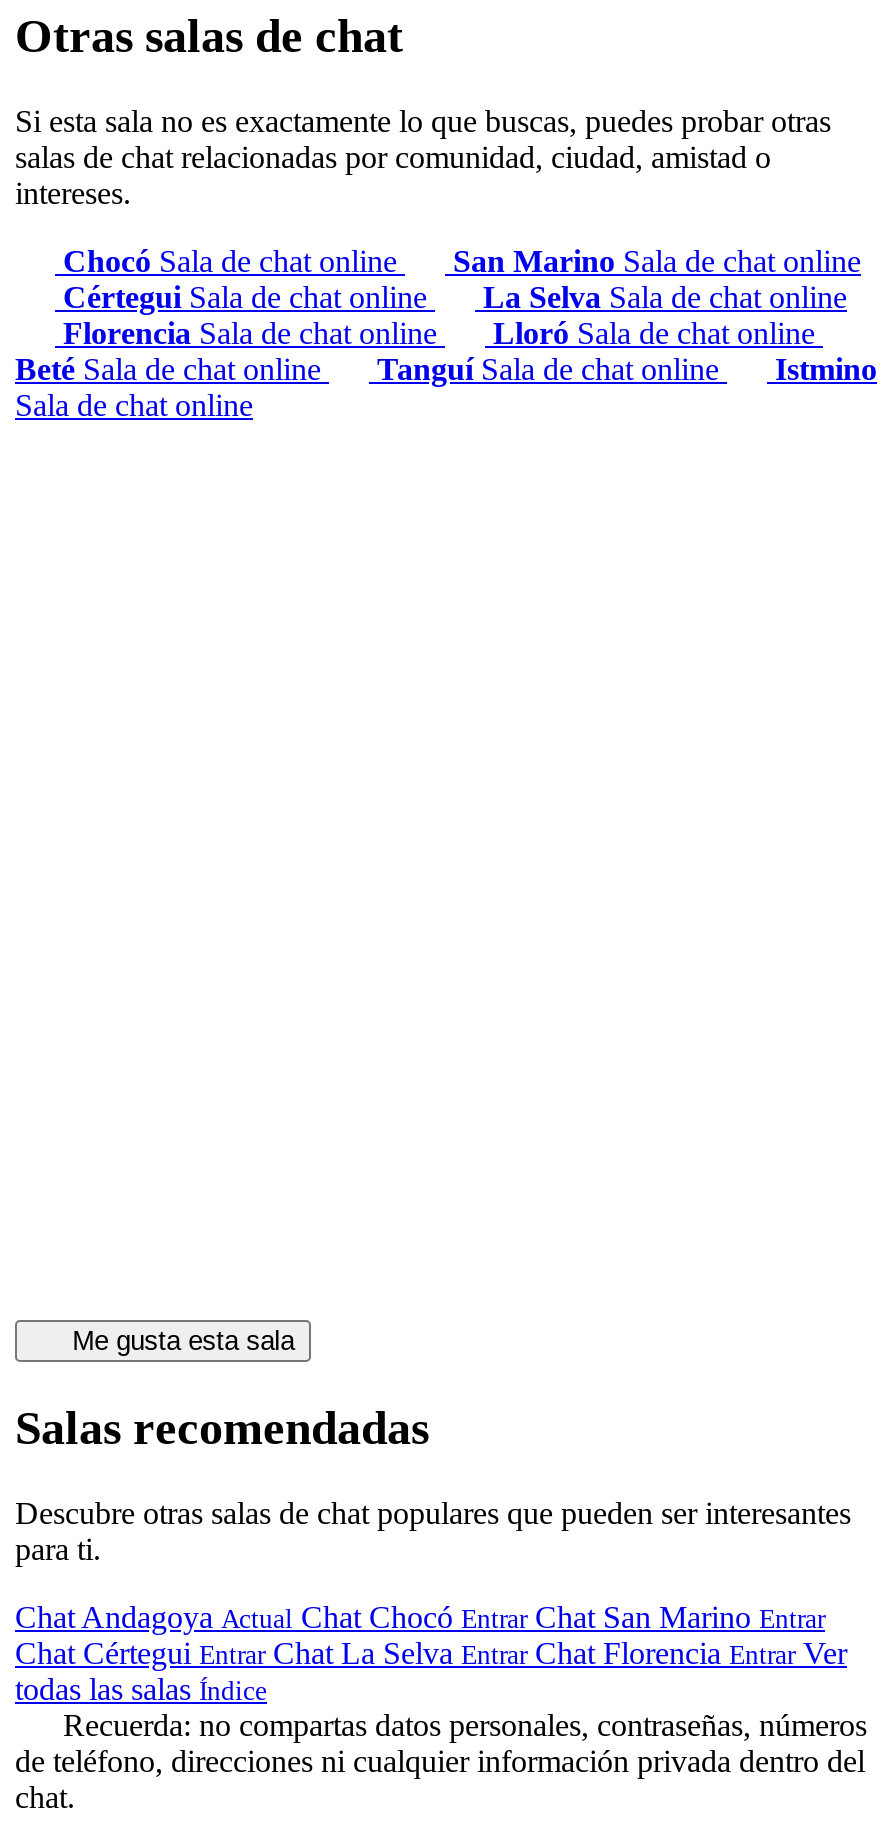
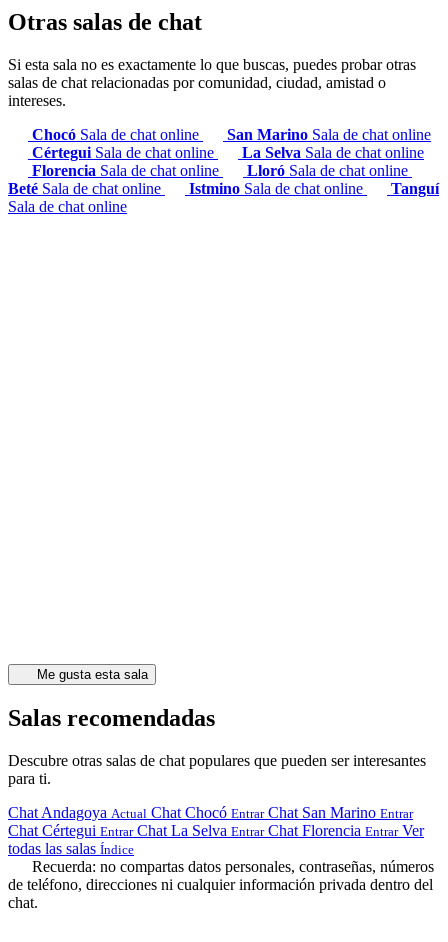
- Tanguí Sala de chat online
- Istmino
+ Istmino Sala de chat online
+ Tanguí
